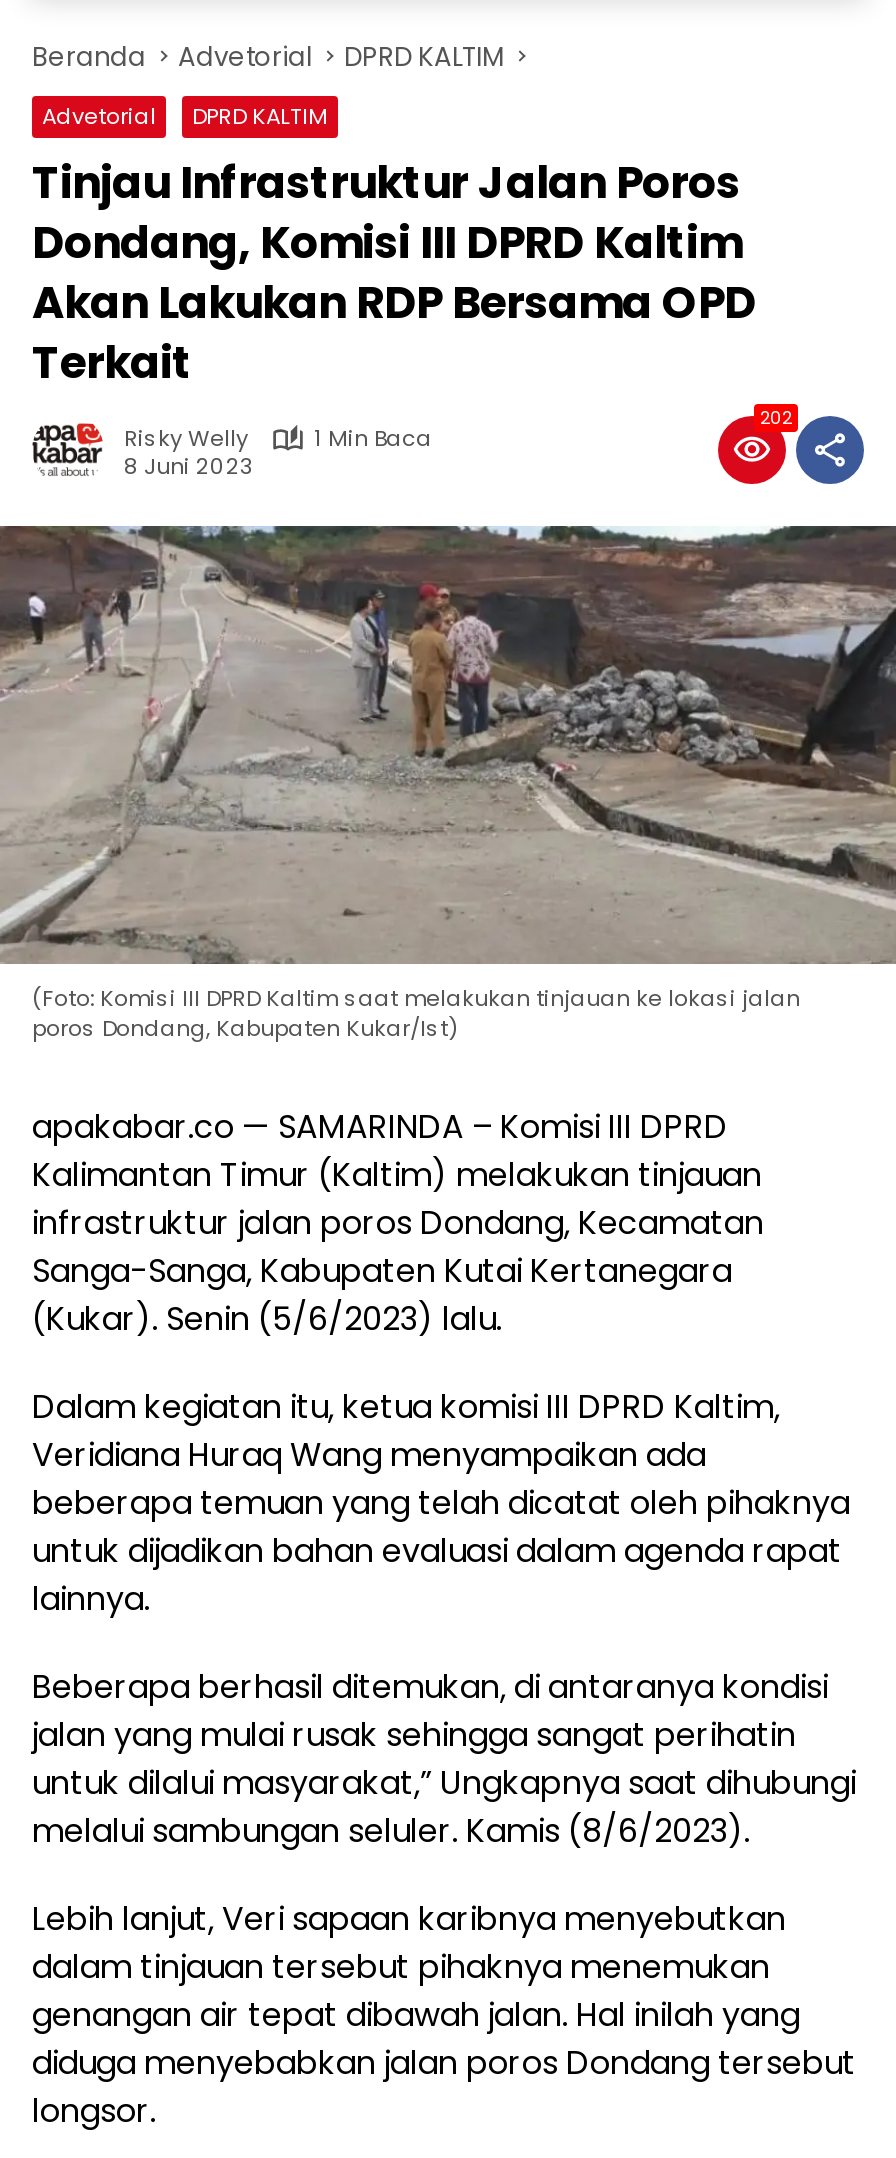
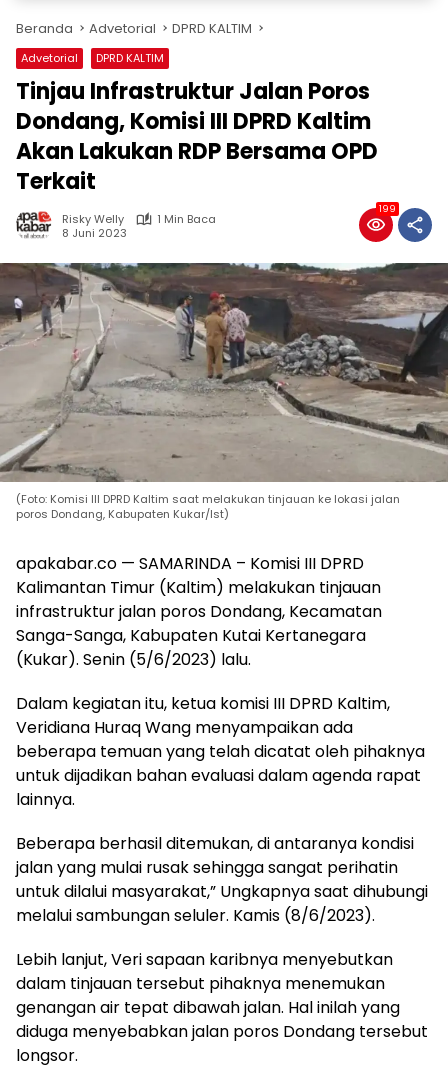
- 202
+ 199
